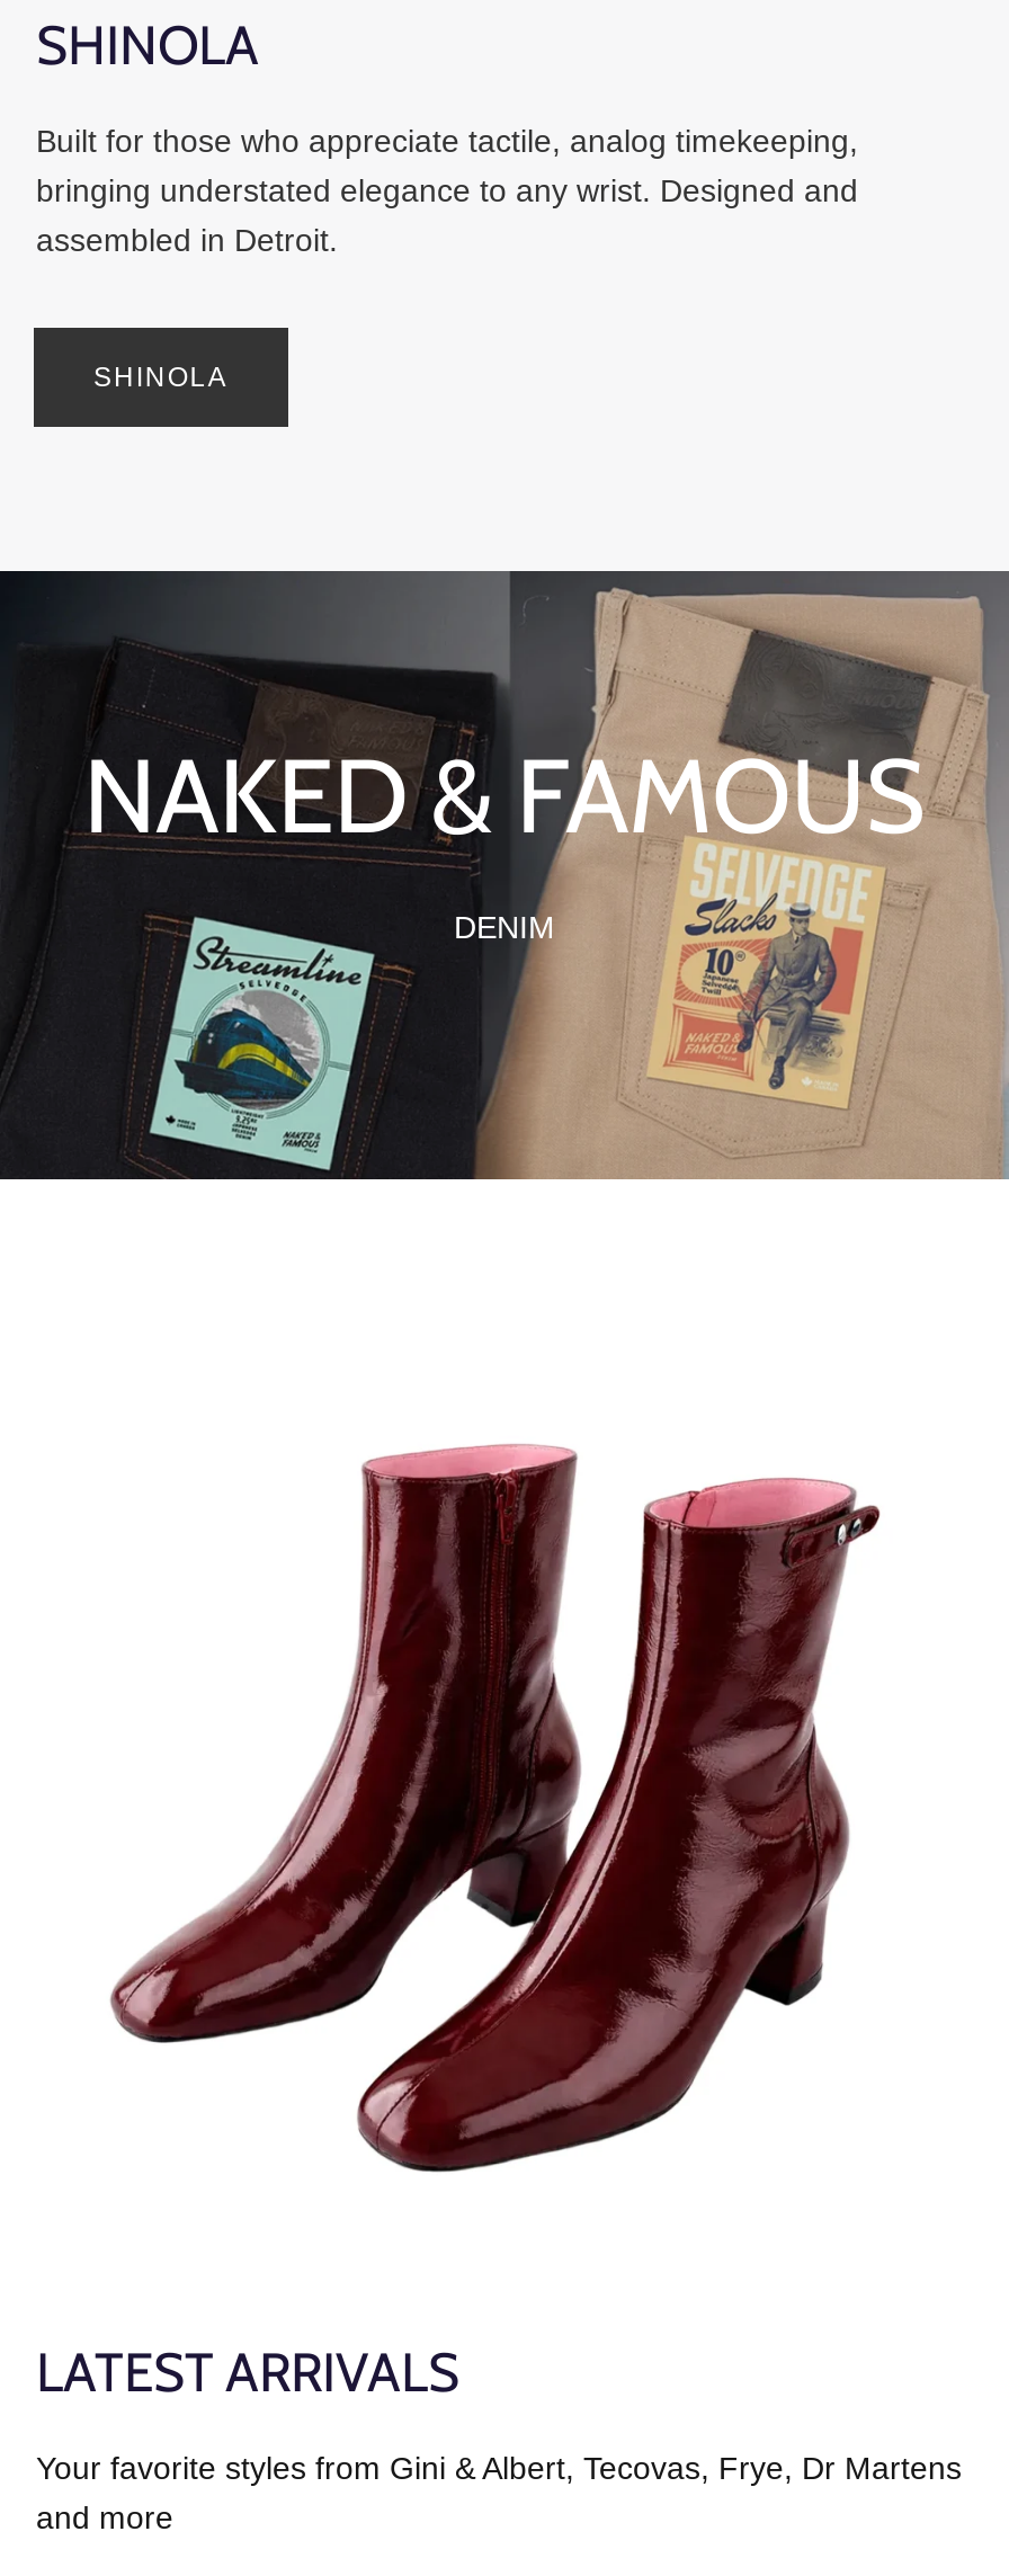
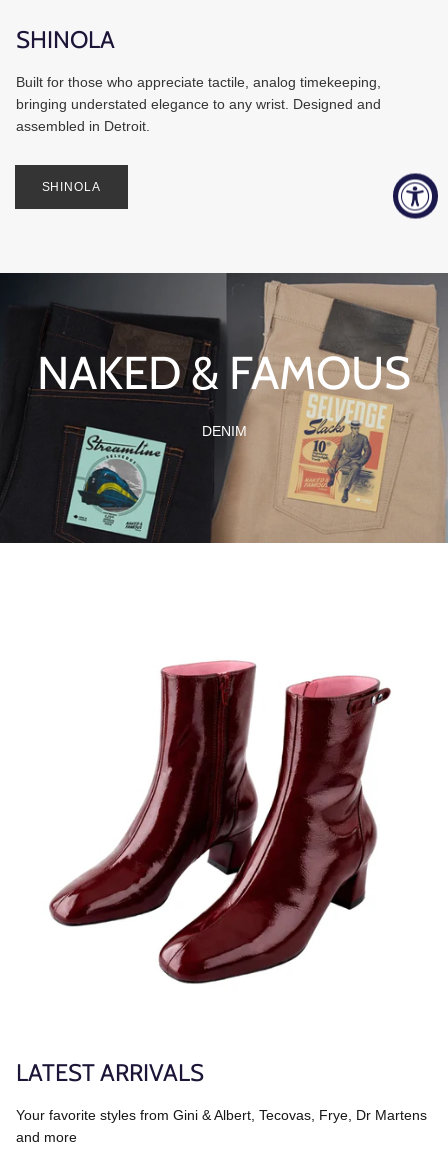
+ [image]
